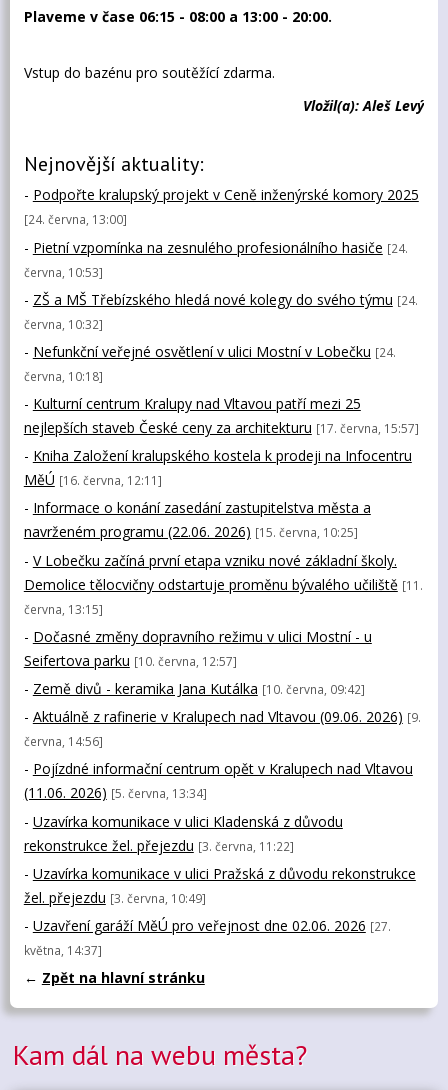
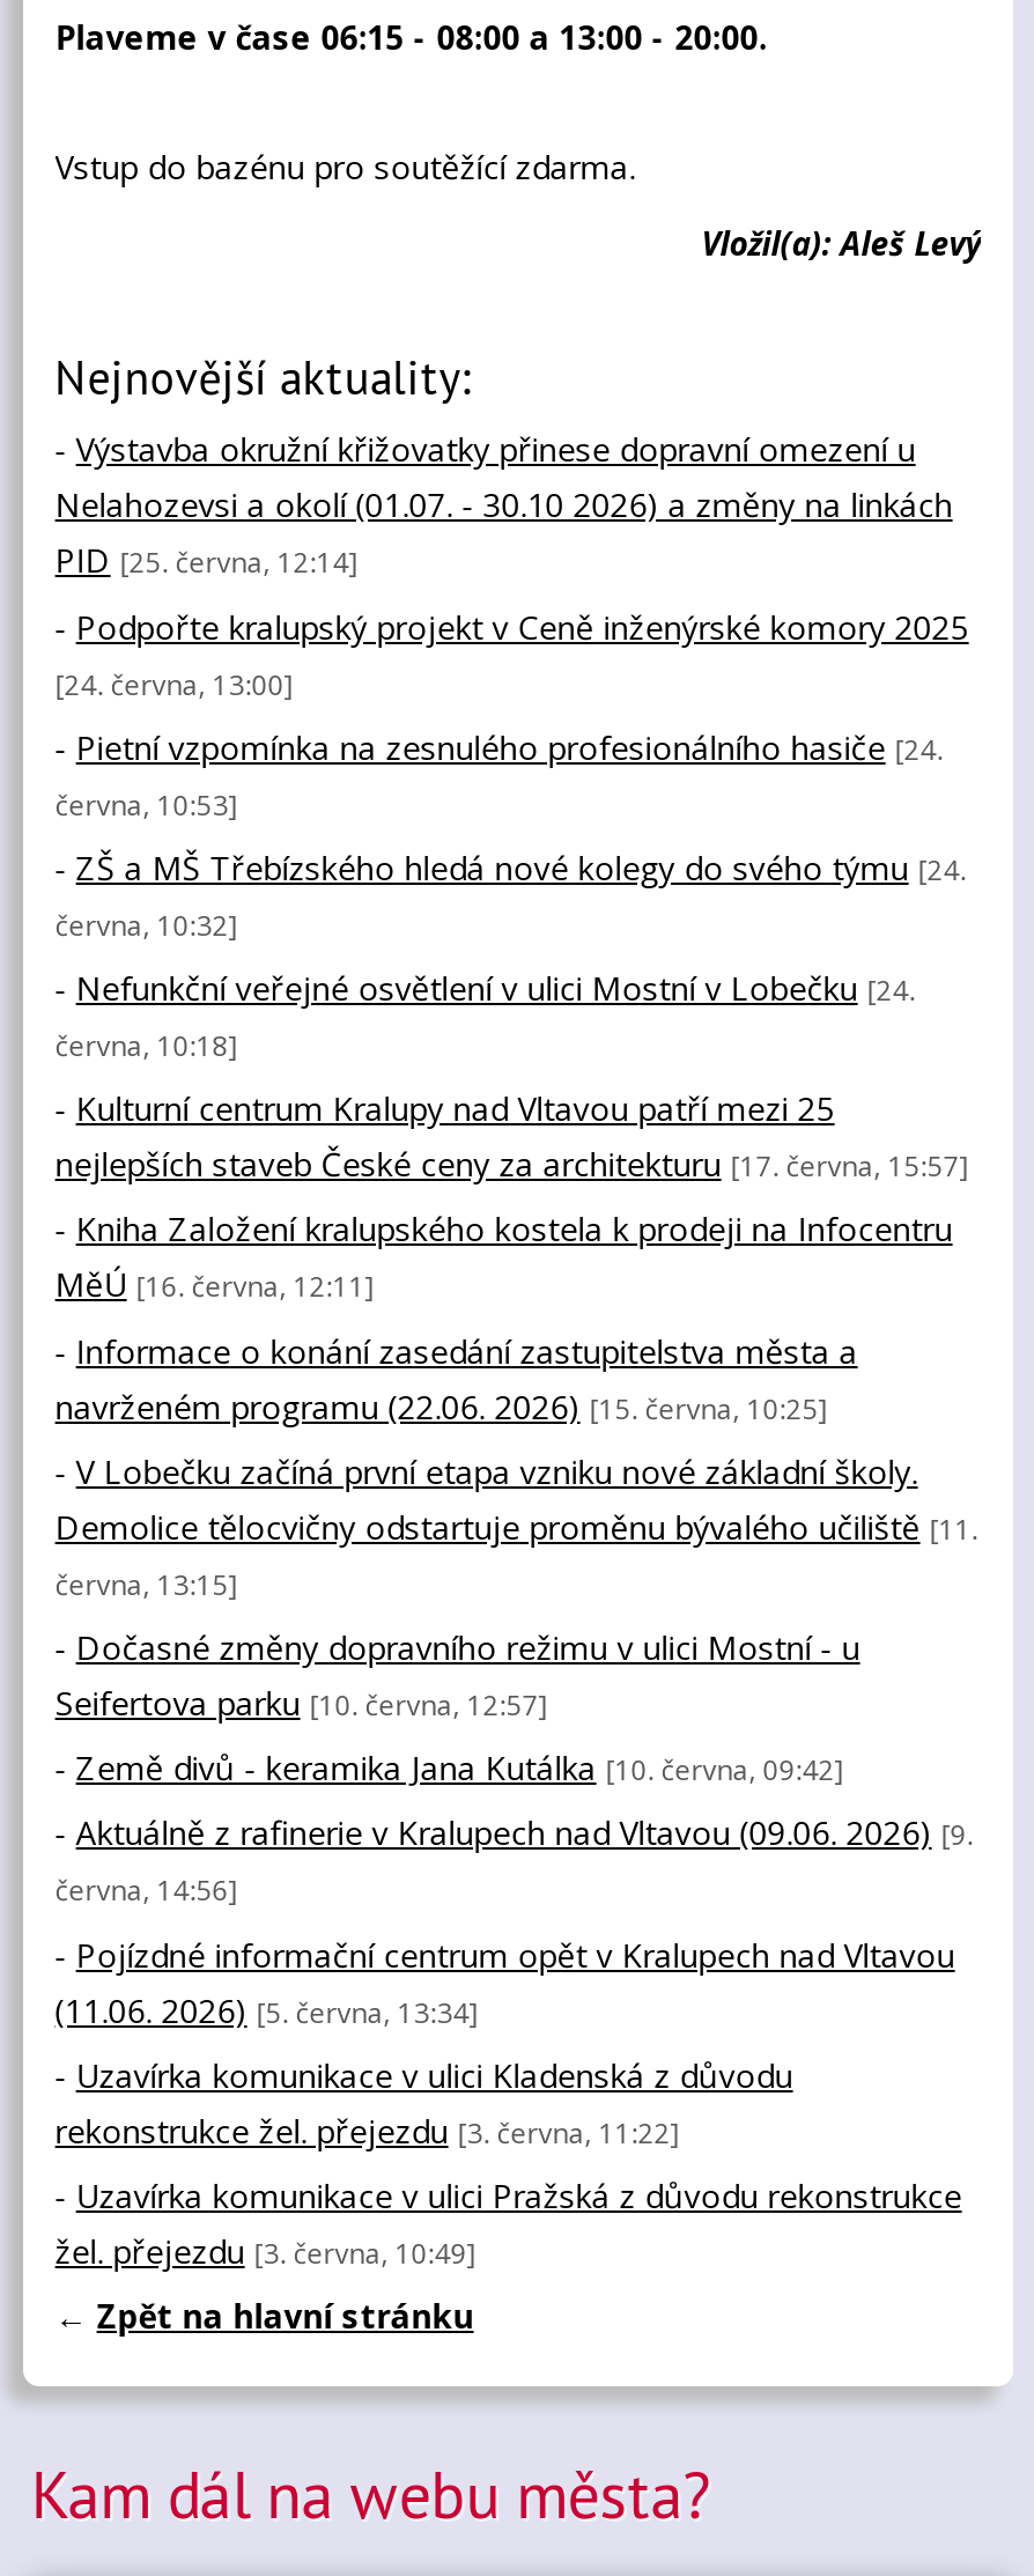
+ - Výstavba okružní křižovatky přinese dopravní omezení u
+ Nelahozevsi a okolí (01.07. - 30.10 2026) a změny na linkách
+ PID [25. června, 12:14]

moved down: - Podpořte kralupský projekt v Ceně inženýrské komory 2025 | [24. června, 13:00] | - Pietní vzpomínka na zesnulého profesionálního hasiče [24. | ... | - Uzavírka komunikace v ulici Pražská z důvodu rekonstrukce | žel. přejezdu [3. června, 10:49]

- - Uzavření garáží MěÚ pro veřejnost dne 02.06. 2026 [27.
- května, 14:37]
